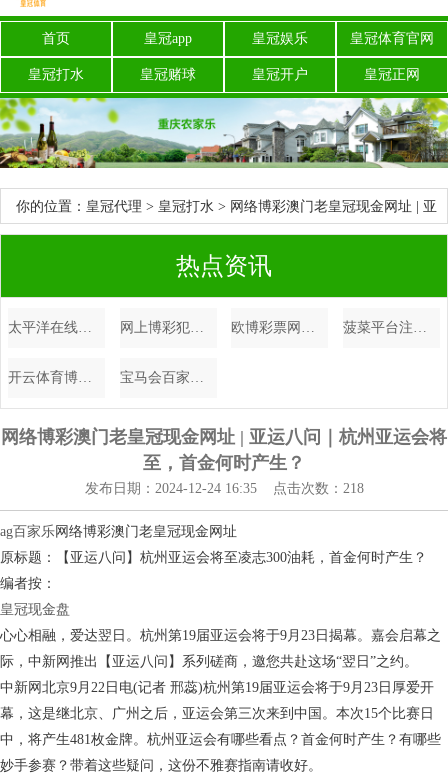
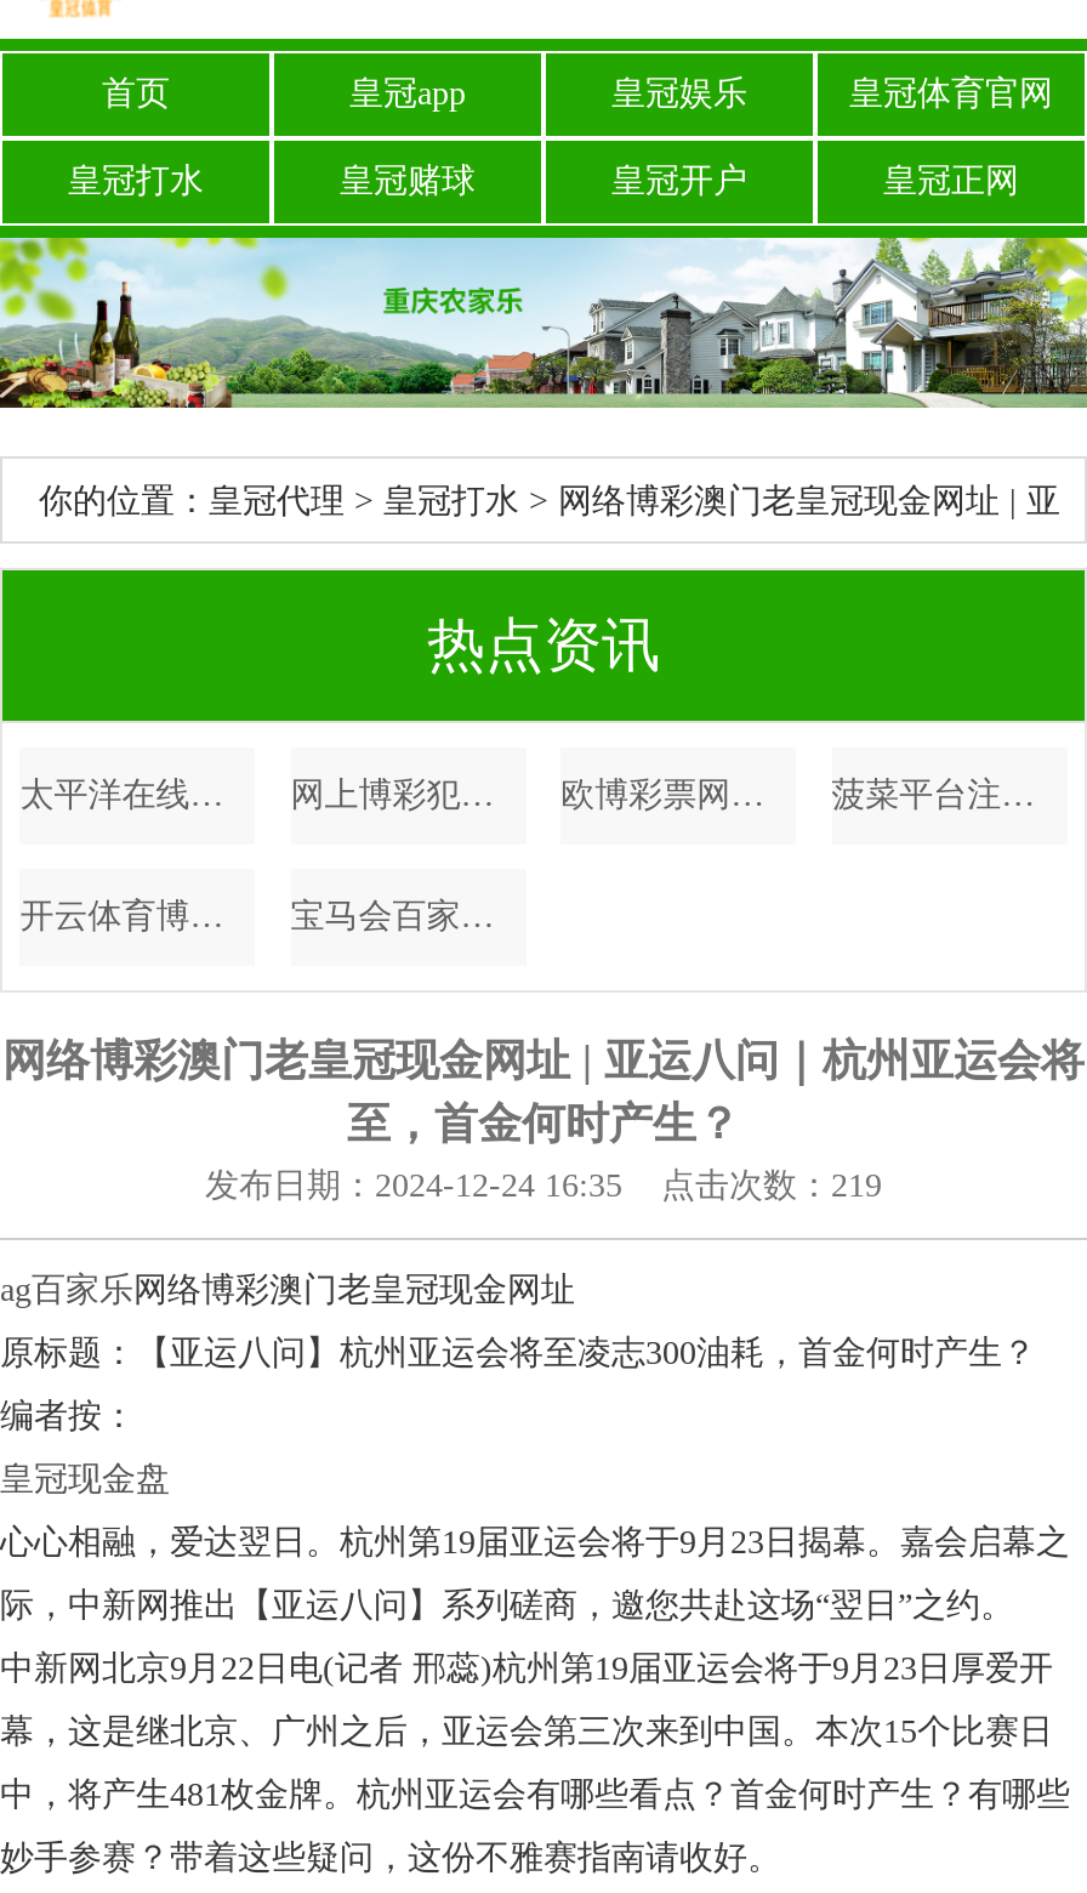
- 发布日期：2024-12-24 16:35 点击次数：218
+ 发布日期：2024-12-24 16:35 点击次数：219
